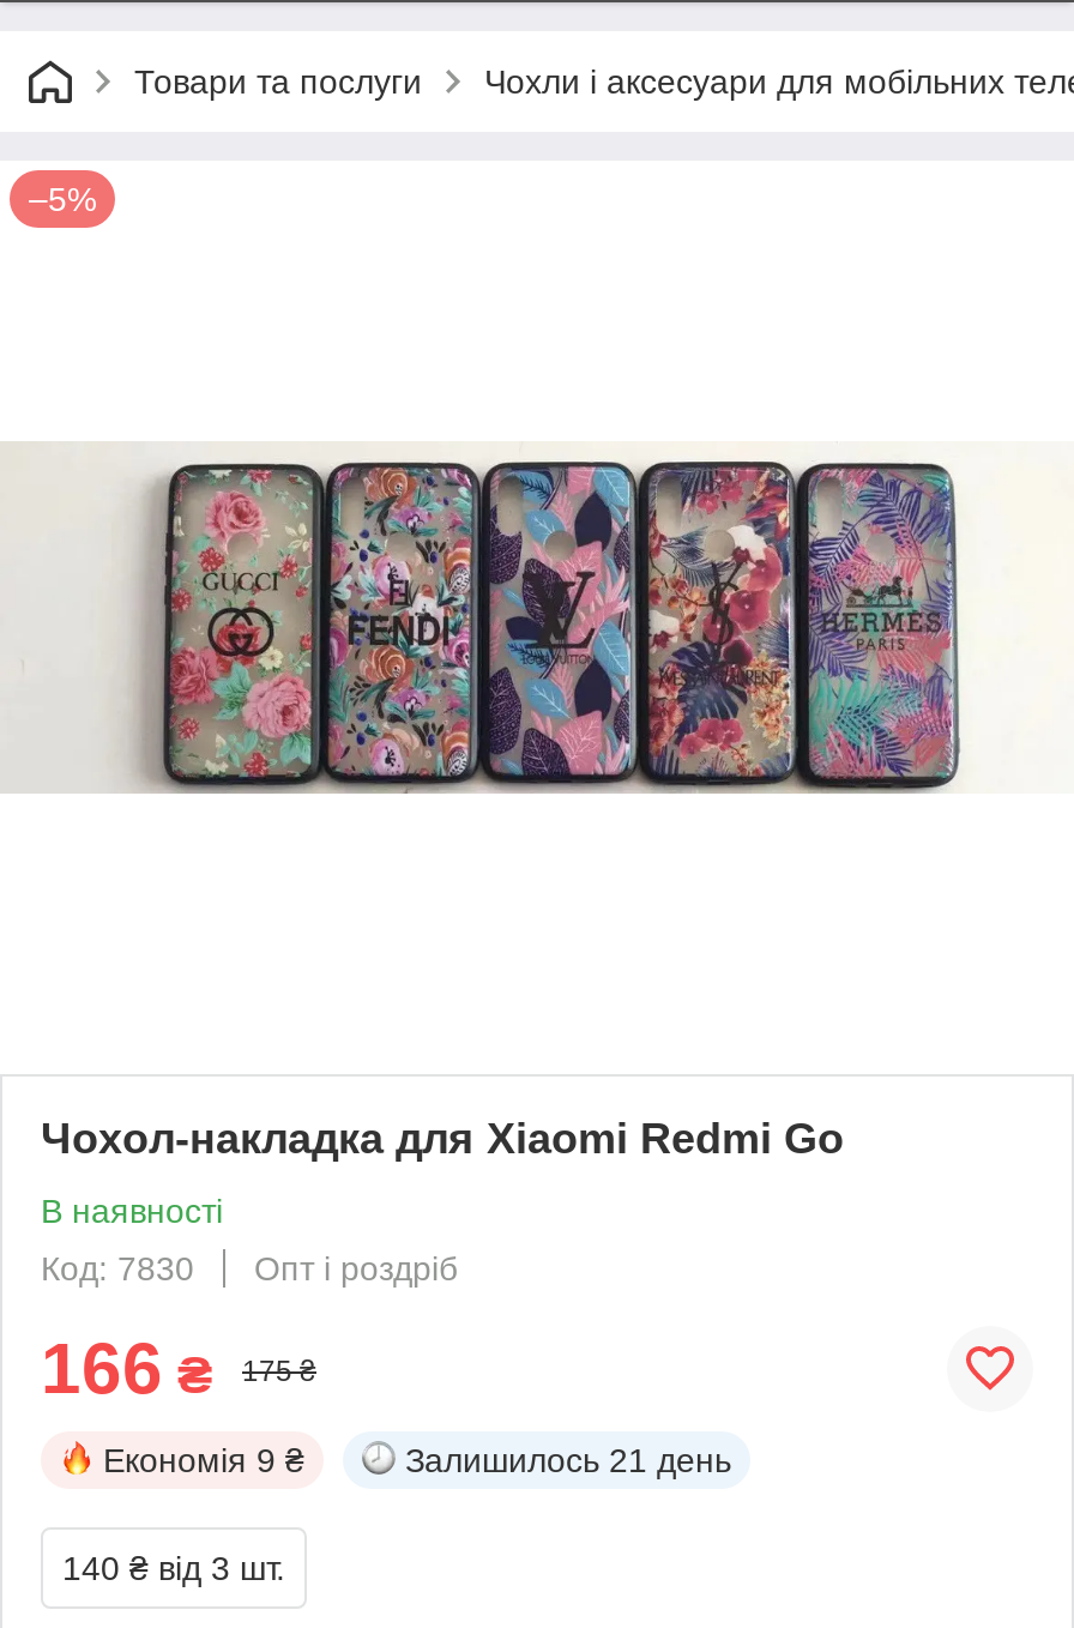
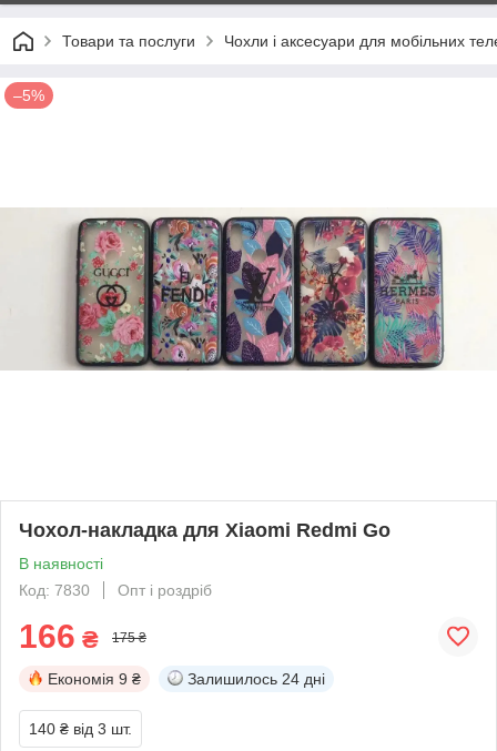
- Залишилось 21 день
+ Залишилось 24 дні
